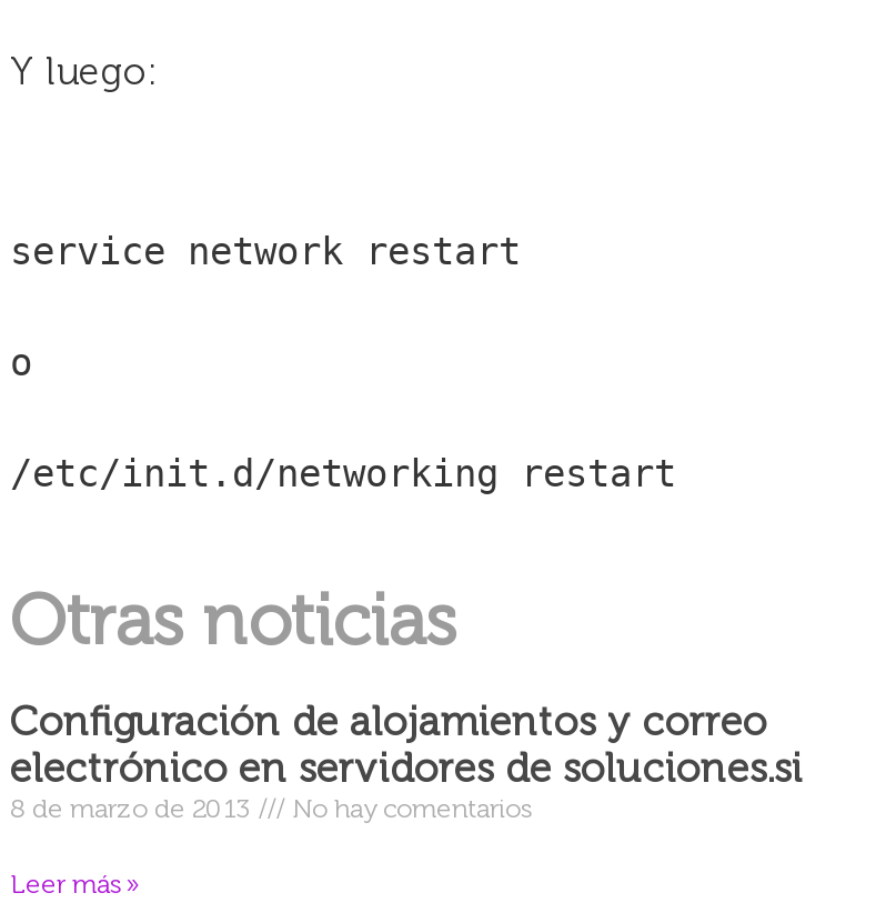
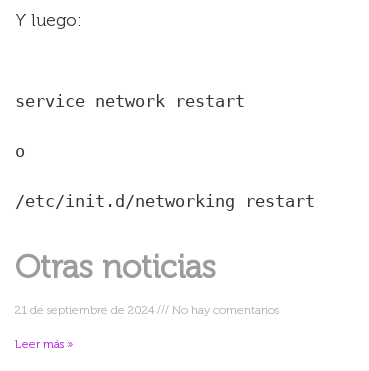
- Configuración de alojamientos y correo
- electrónico en servidores de soluciones.si
- 8 de marzo de 2013
+ 21 de septiembre de 2024
